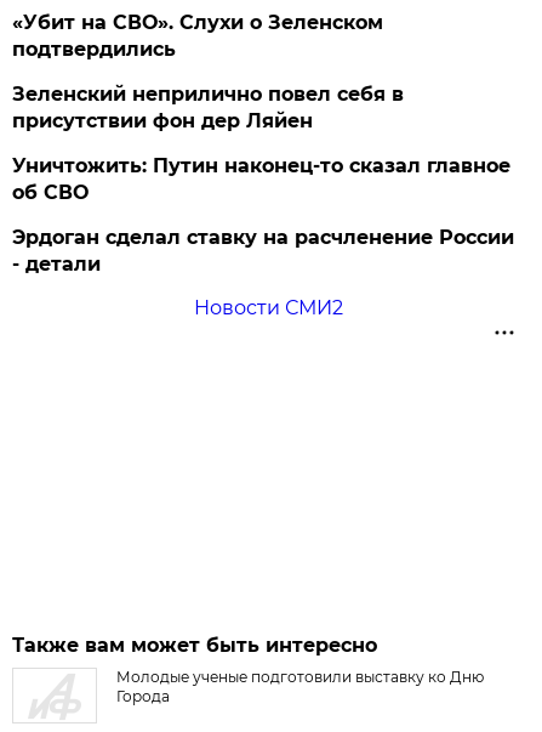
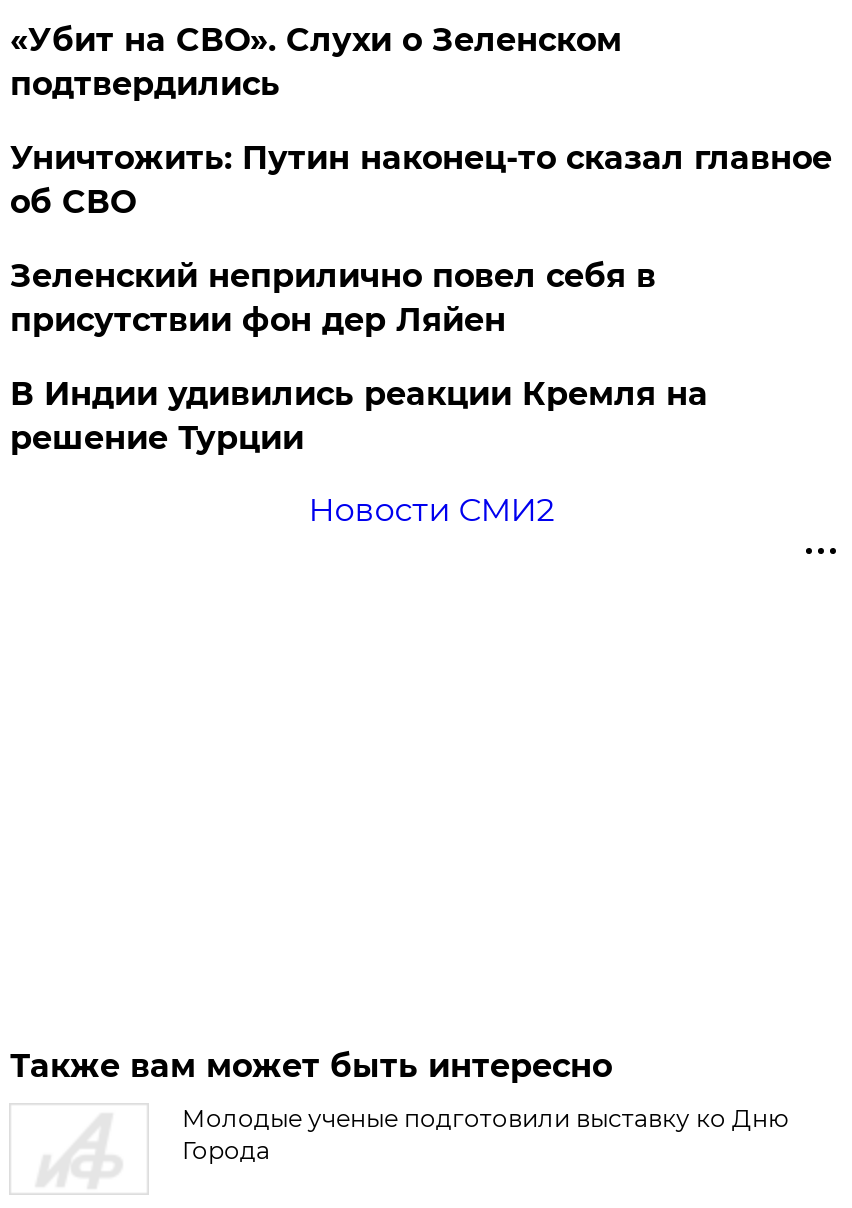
moved down: Зеленский неприлично повел cебя в | присутствии фон дер Ляйен

moved up: Уничтожить: Путин наконец-то сказал главное | об СВО

- Эрдоган сделал ставку на расчленение России
- - детали
+ В Индии удивились реакции Кремля на
+ решение Турции
